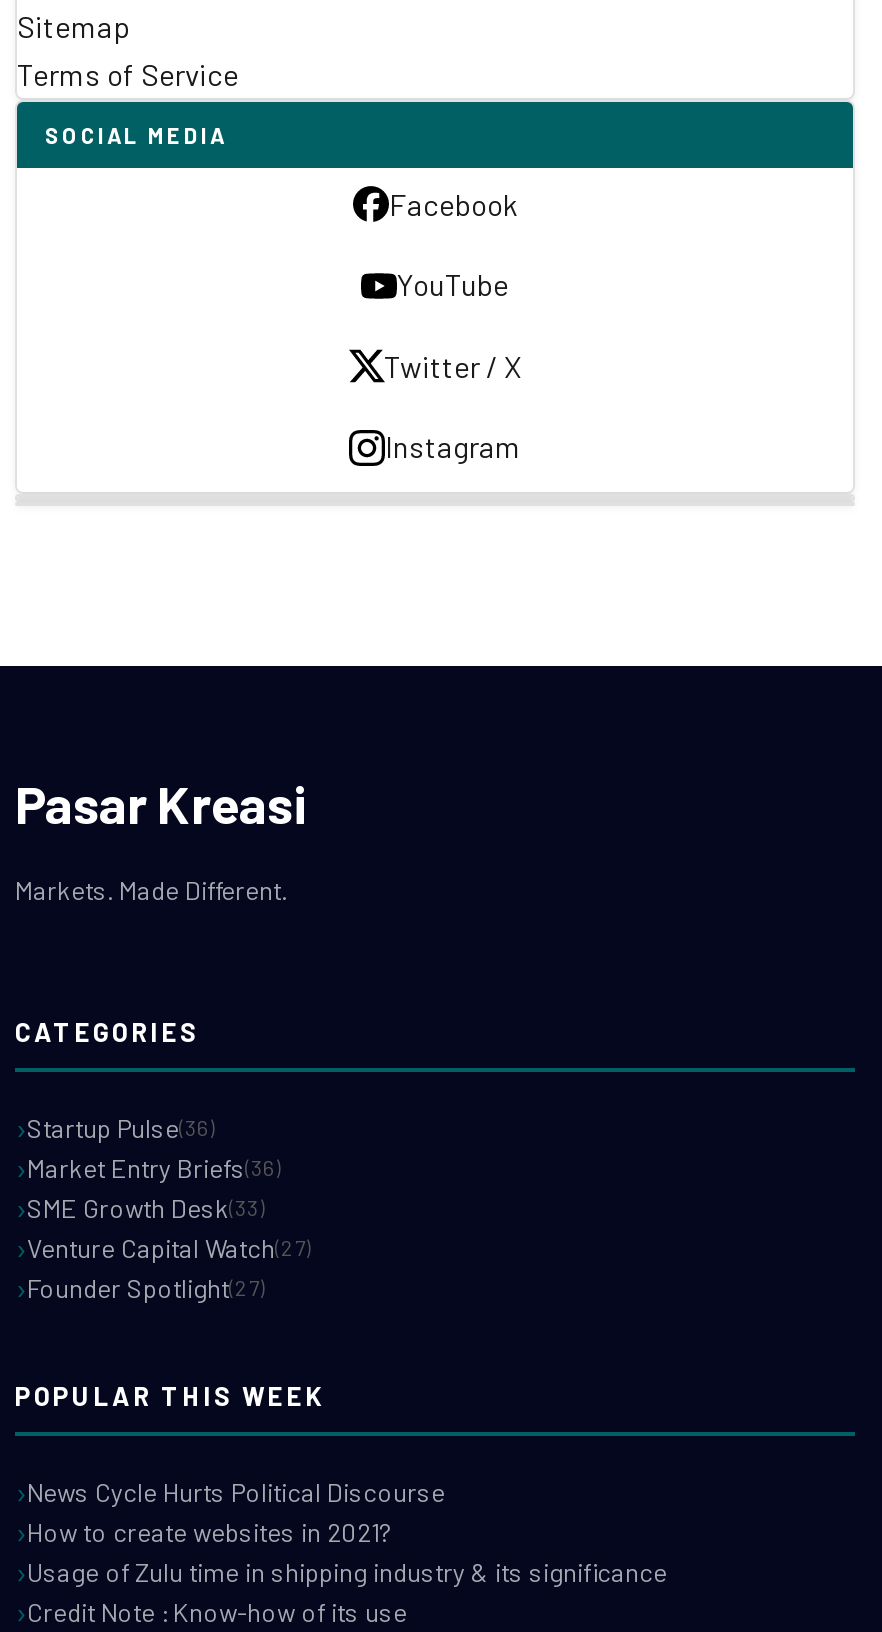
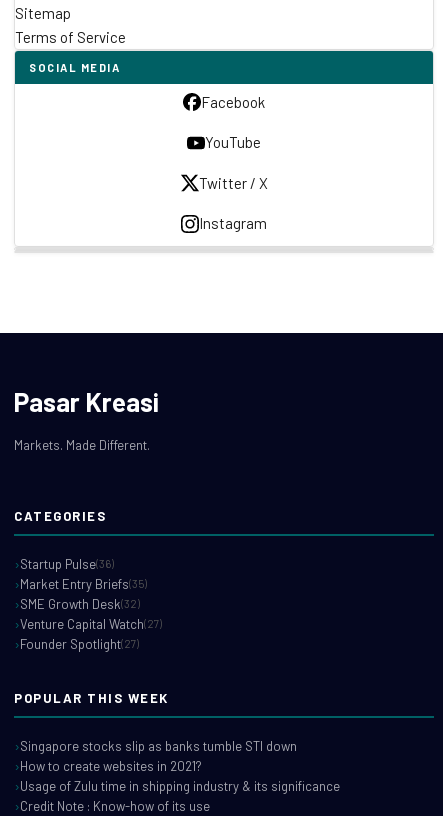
- Market Entry Briefs(36)
+ Market Entry Briefs(35)

- SME Growth Desk(33)
+ SME Growth Desk(32)

- News Cycle Hurts Political Discourse
+ Singapore stocks slip as banks tumble STI down
